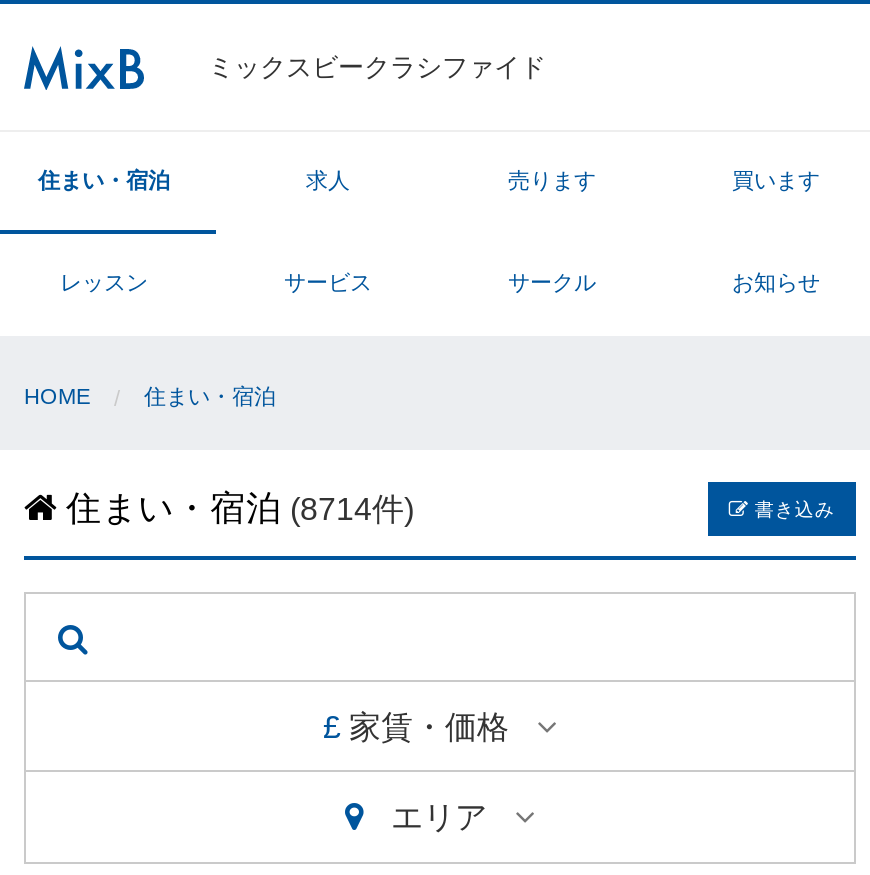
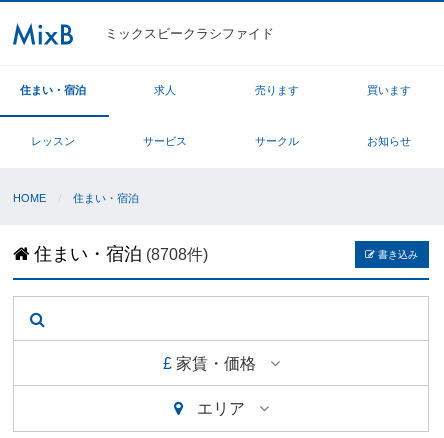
- 住まい・宿泊(8714件)
+ 住まい・宿泊(8708件)
